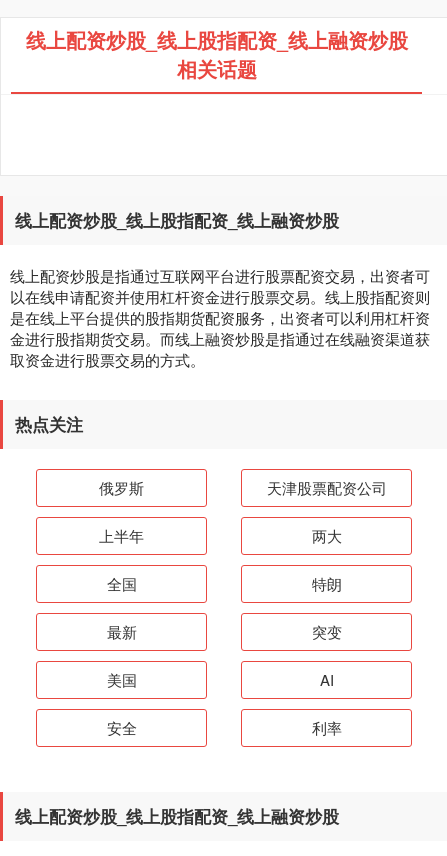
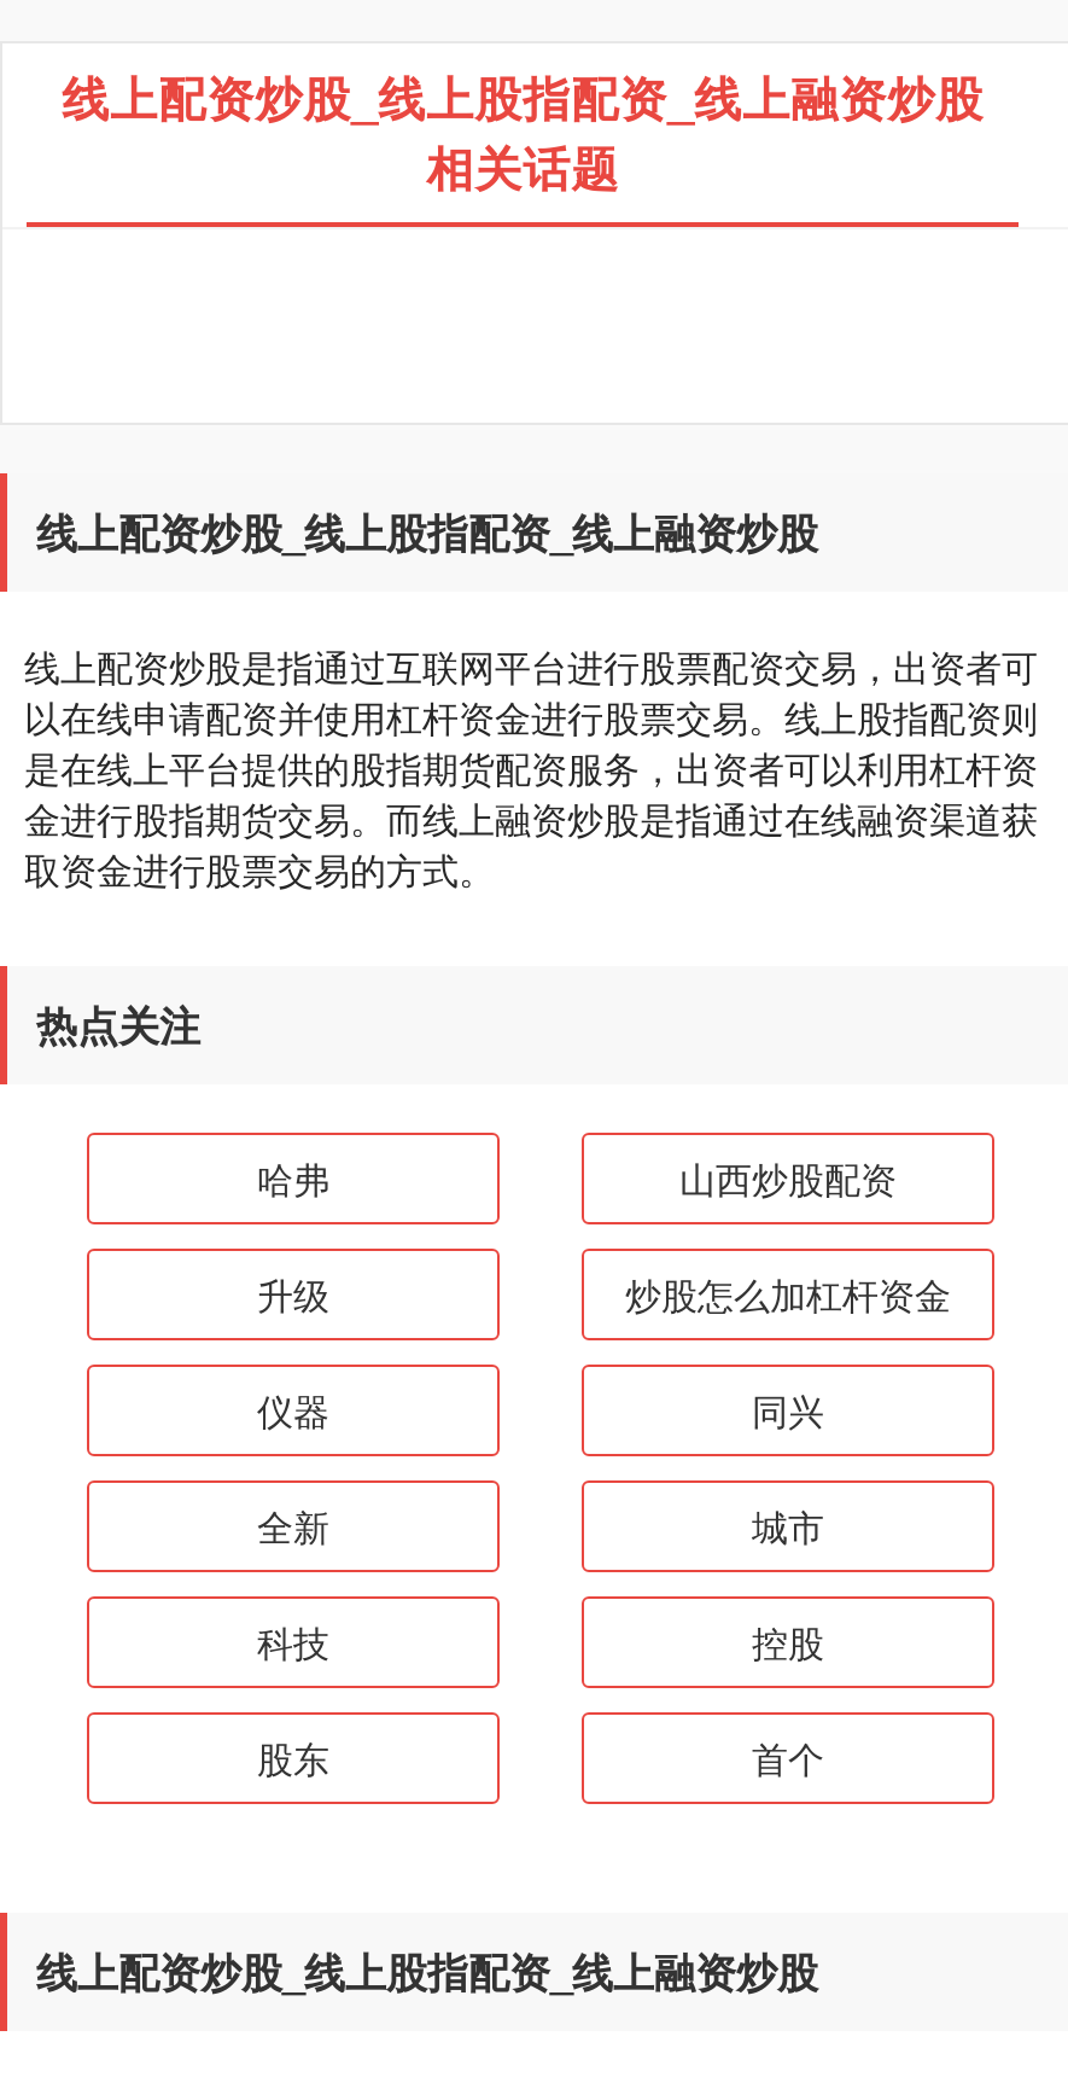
- 俄罗斯
- 天津股票配资公司
+ 哈弗
+ 山西炒股配资

- 上半年
- 两大
+ 升级
+ 炒股怎么加杠杆资金

- 全国
- 特朗
+ 仪器
+ 同兴

- 最新
- 突变
+ 全新
+ 城市

- 美国
- AI
+ 科技
+ 控股

- 安全
- 利率
+ 股东
+ 首个
